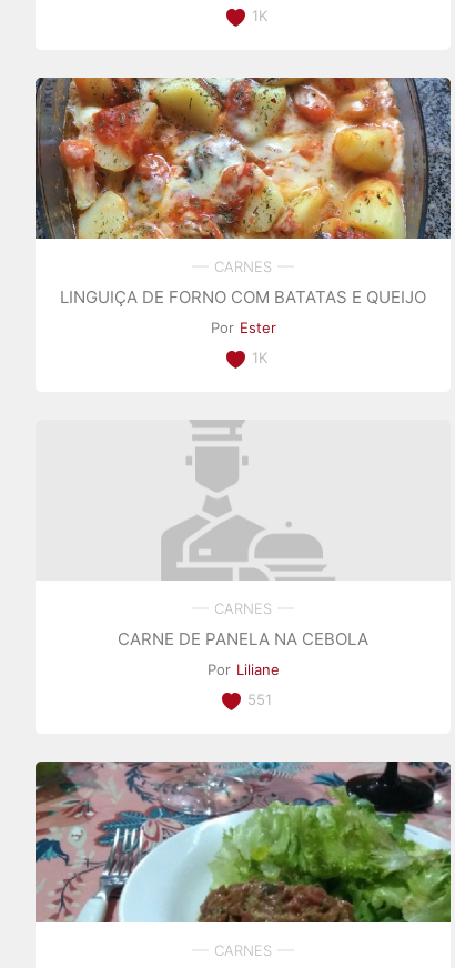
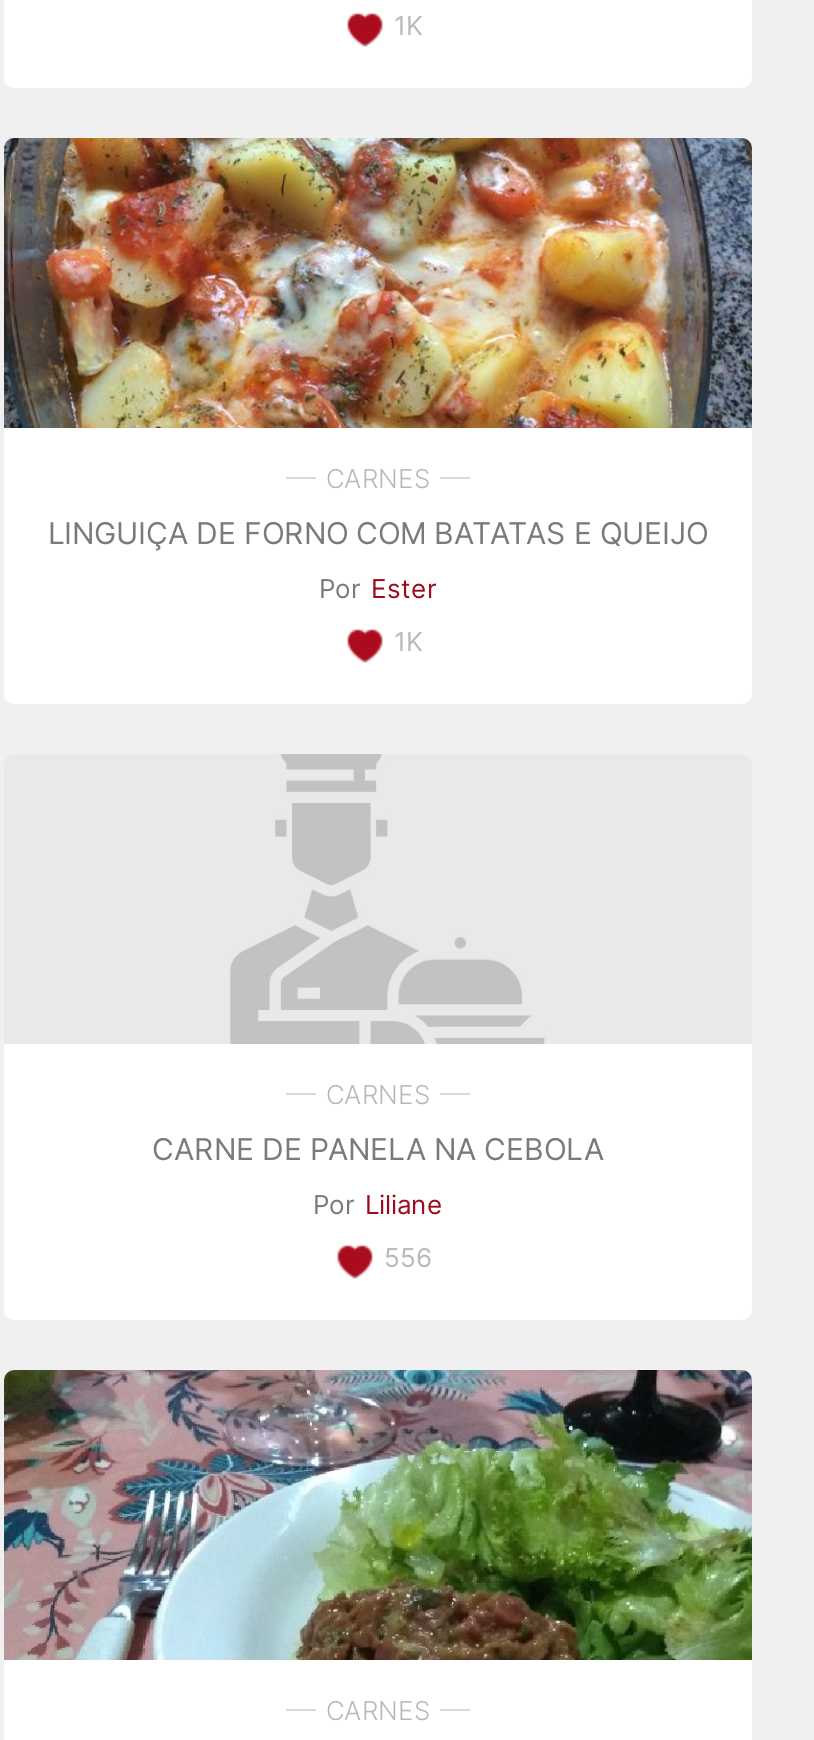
- 551
+ 556
